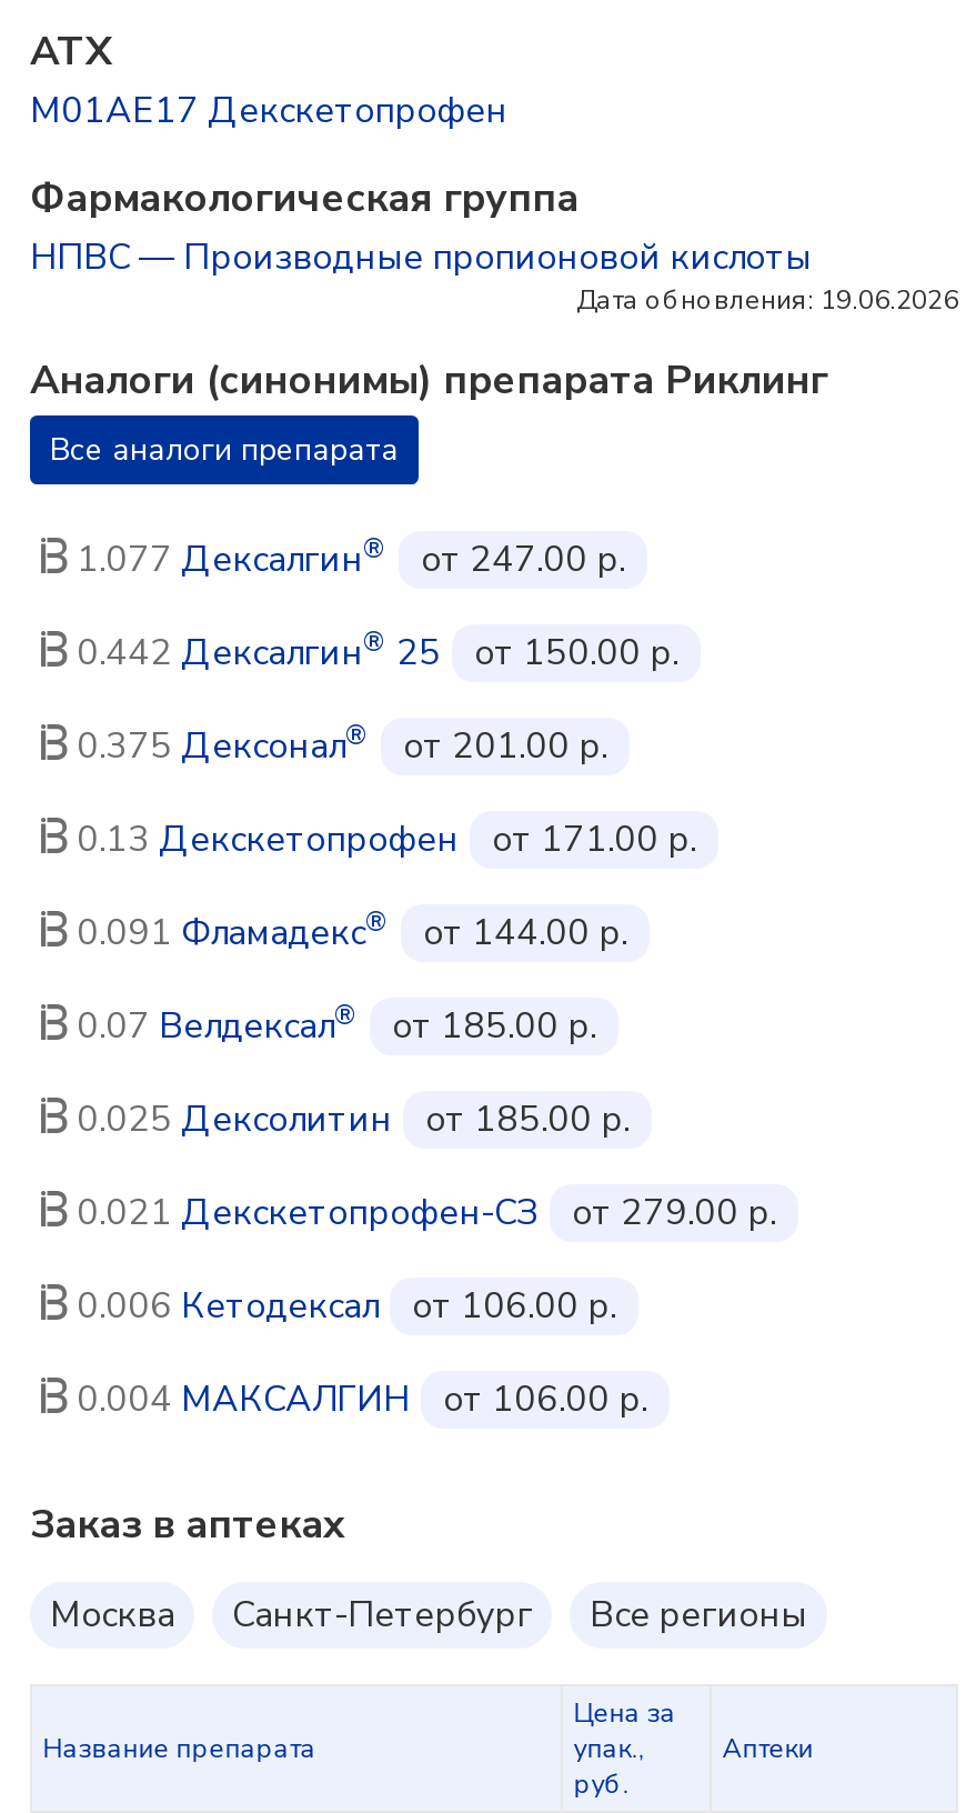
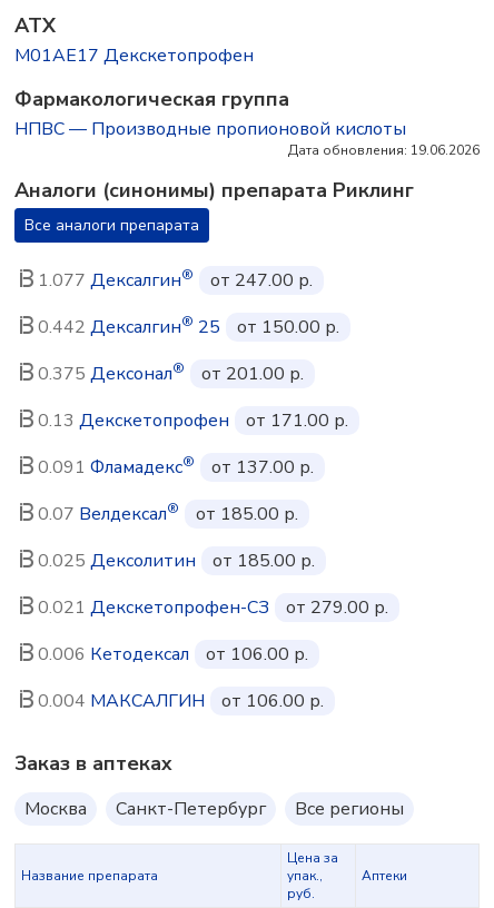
- от 144.00 р.
+ от 137.00 р.
